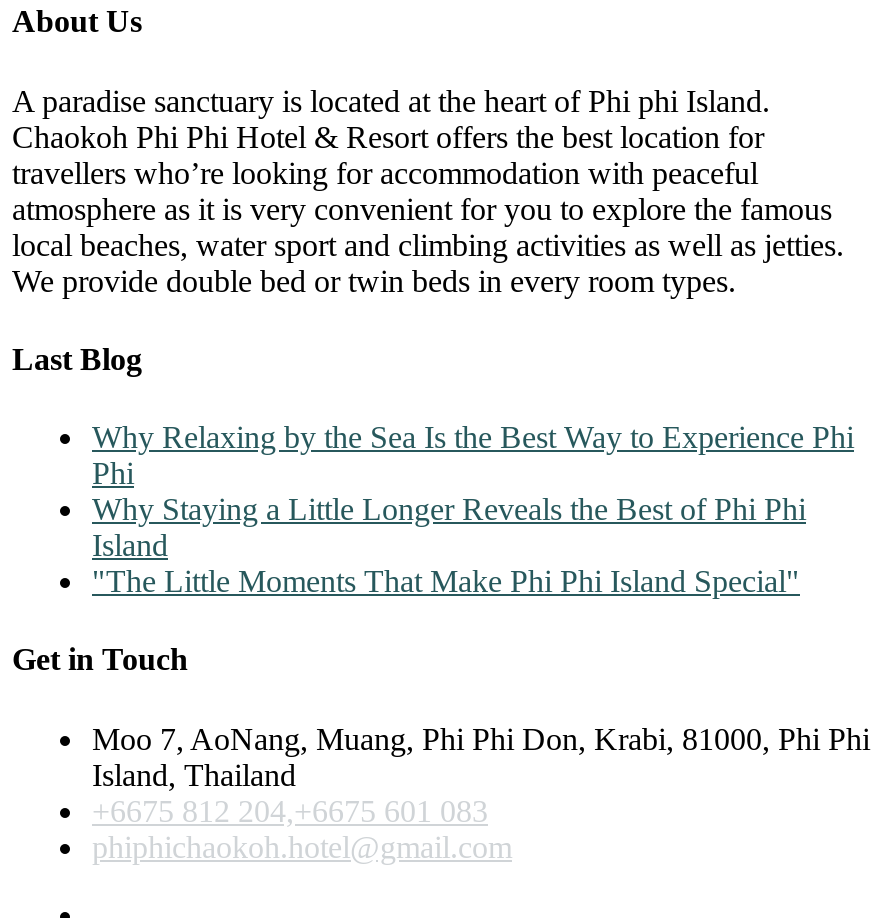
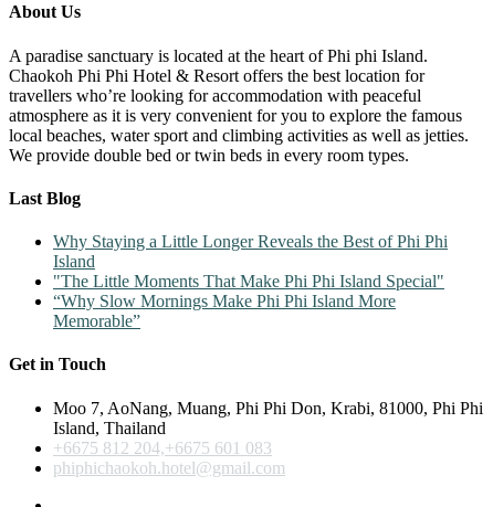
- Why Relaxing by the Sea Is the Best Way to Experience Phi
- Phi

moved up: Why Staying a Little Longer Reveals the Best of Phi Phi | Island | "The Little Moments That Make Phi Phi Island Special"

+ “Why Slow Mornings Make Phi Phi Island More
+ Memorable”
